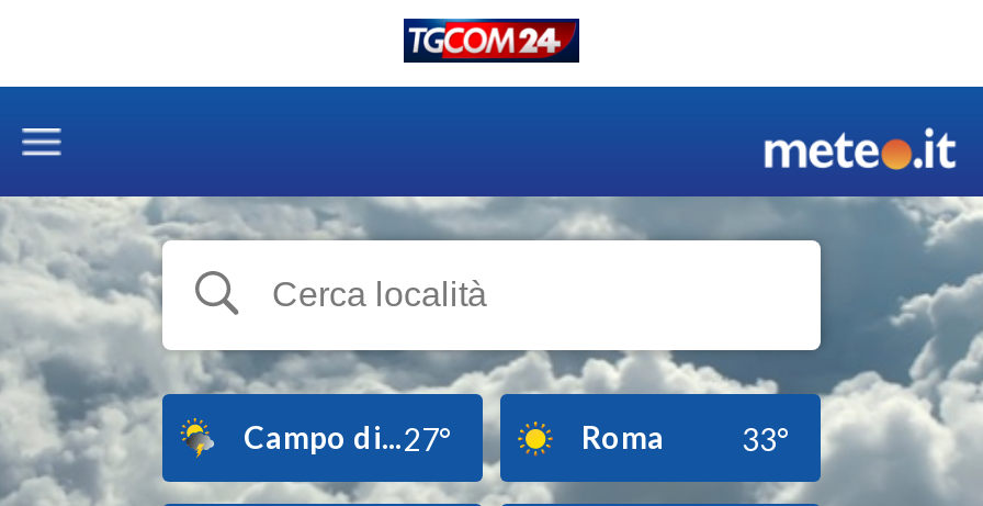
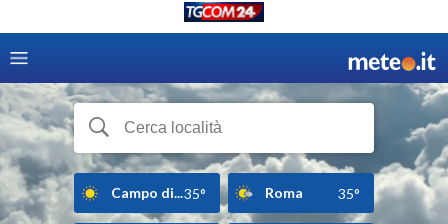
- Campo di...27°
+ Campo di...35°

- 33°
+ 35°
